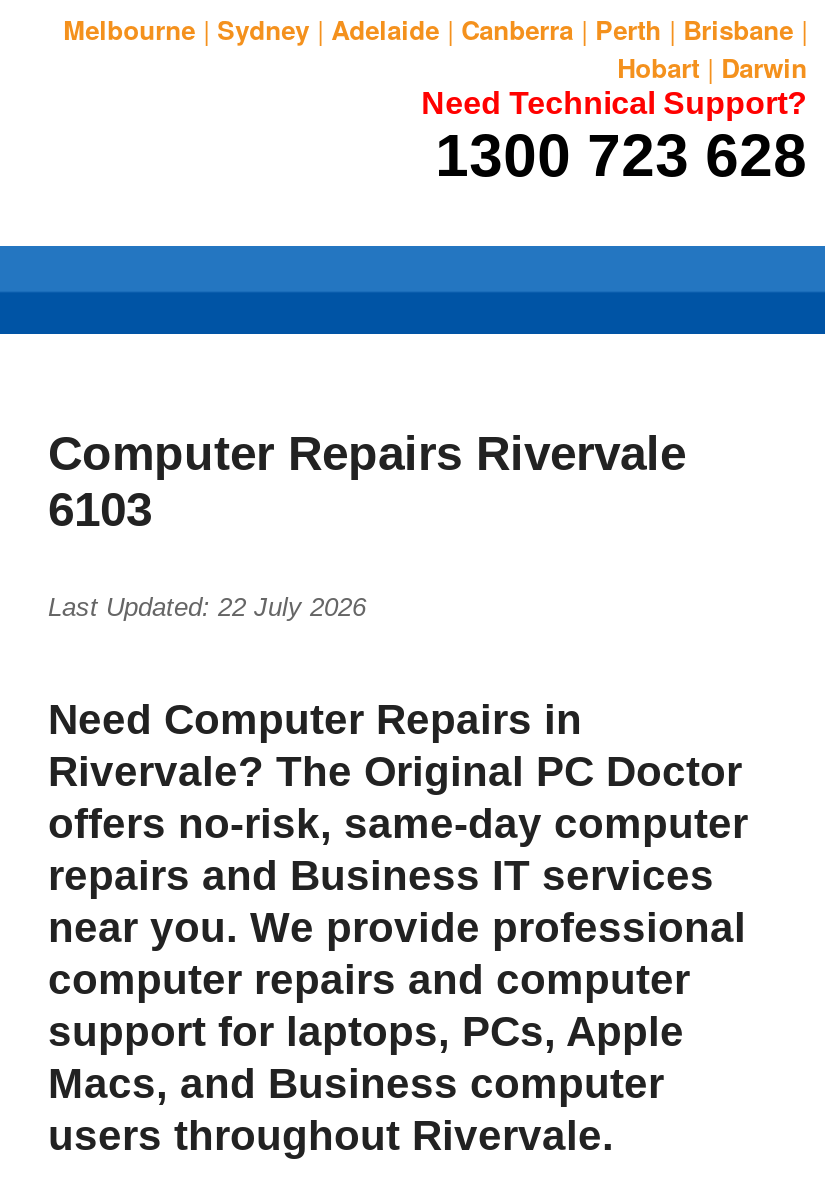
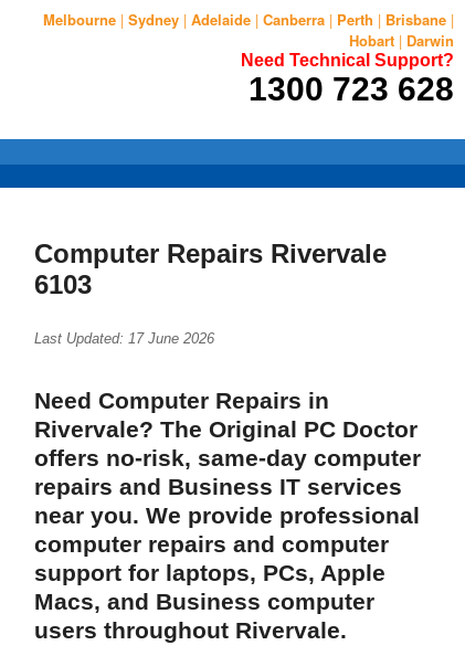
- Last Updated: 22 July 2026
+ Last Updated: 17 June 2026
